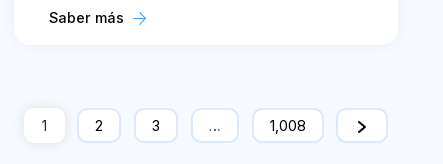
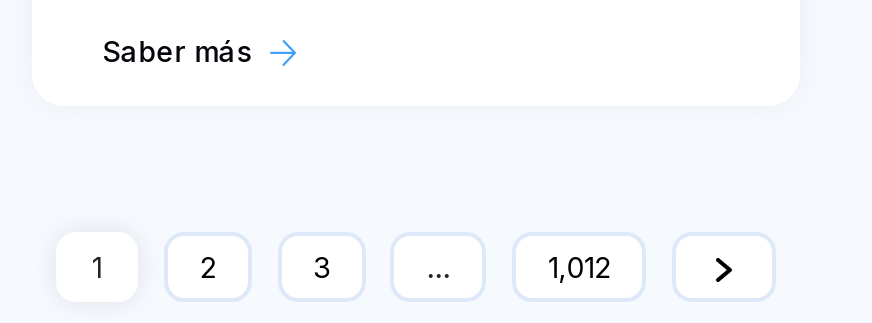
- 1,008
+ 1,012
